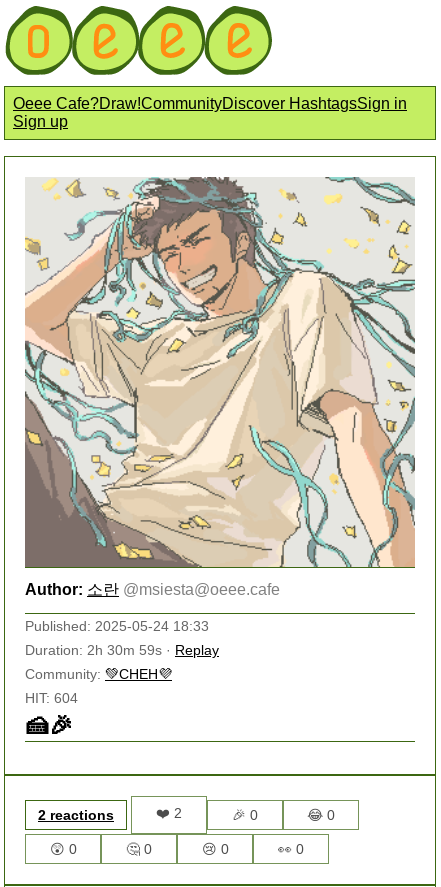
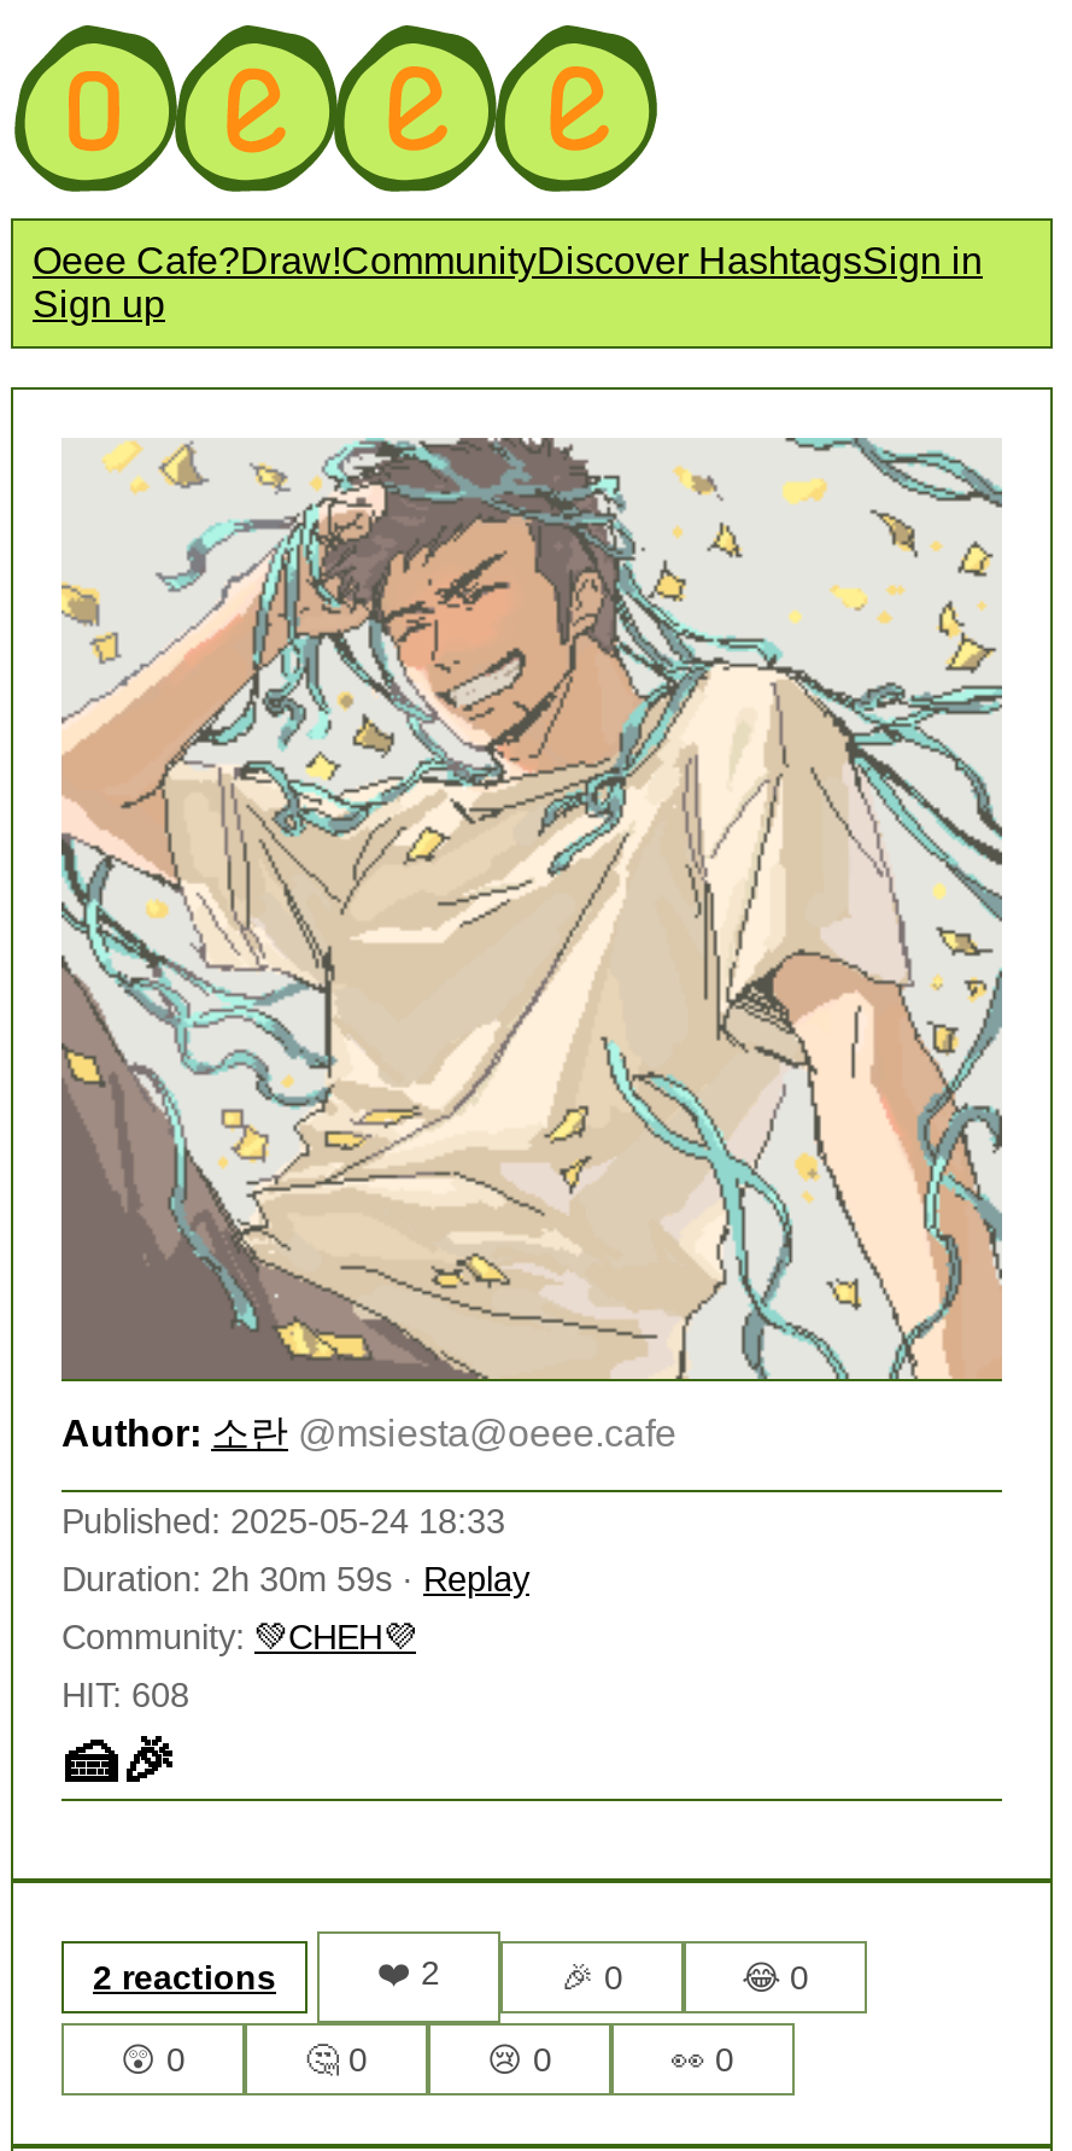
- HIT: 604
+ HIT: 608
